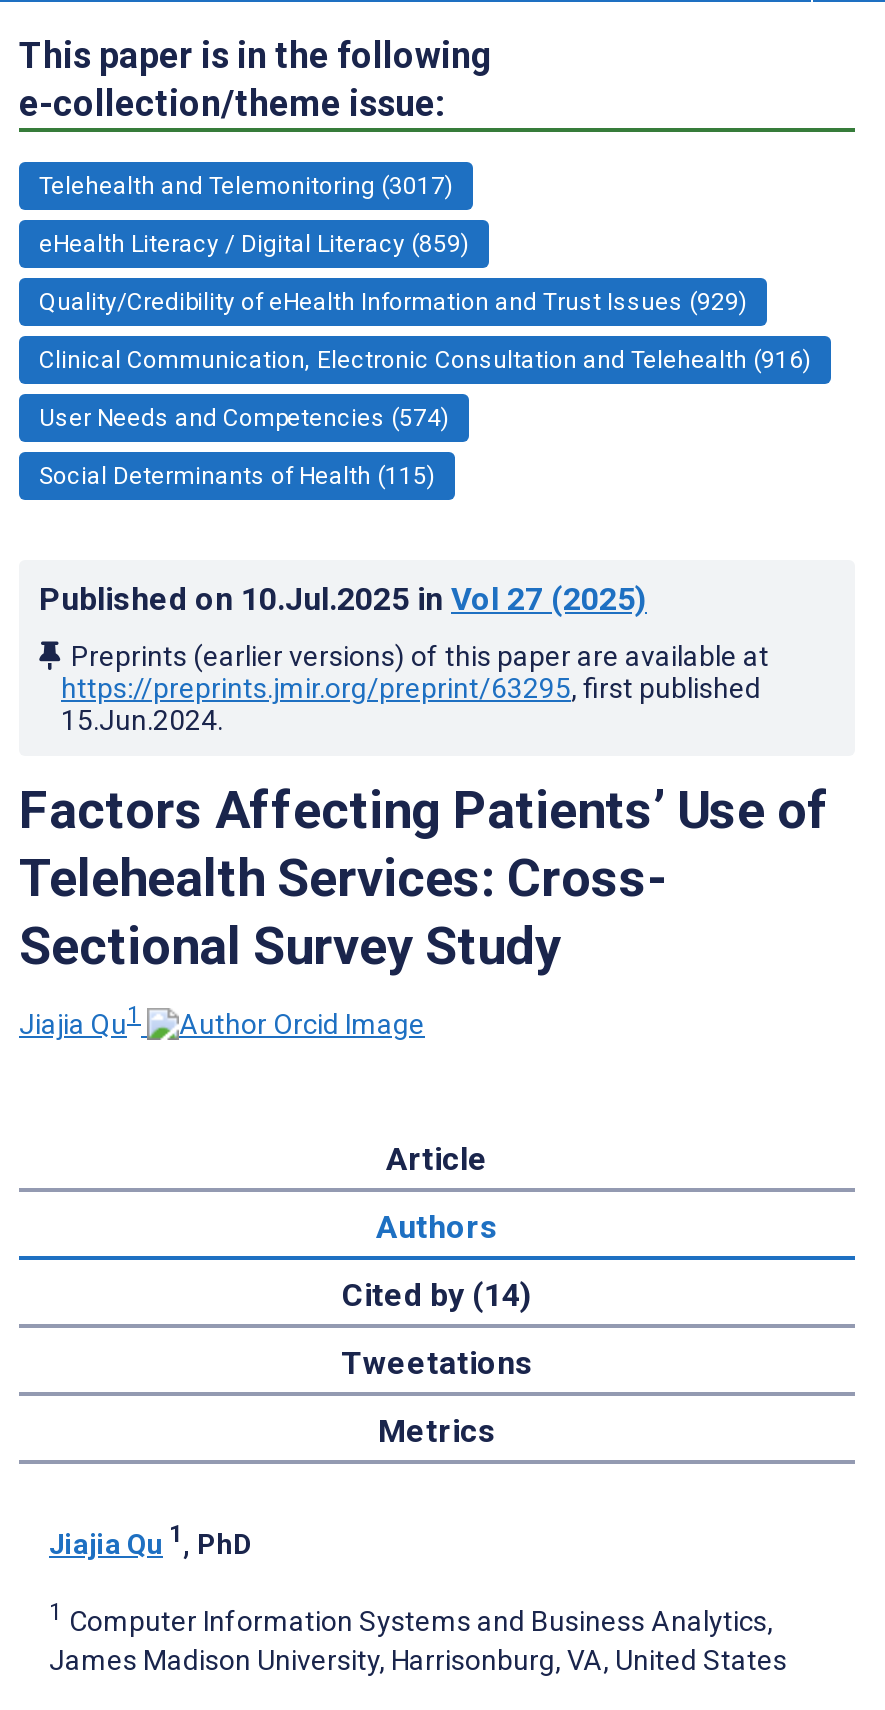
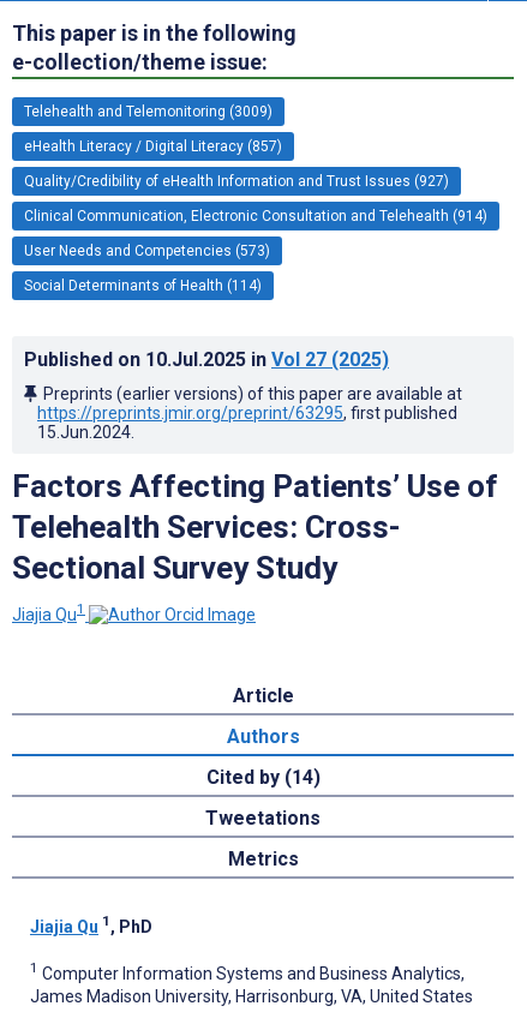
- Telehealth and Telemonitoring (3017)
+ Telehealth and Telemonitoring (3009)

- eHealth Literacy / Digital Literacy (859)
+ eHealth Literacy / Digital Literacy (857)

- Quality/Credibility of eHealth Information and Trust Issues (929)
+ Quality/Credibility of eHealth Information and Trust Issues (927)

- Clinical Communication, Electronic Consultation and Telehealth (916)
+ Clinical Communication, Electronic Consultation and Telehealth (914)

- User Needs and Competencies (574)
+ User Needs and Competencies (573)

- Social Determinants of Health (115)
+ Social Determinants of Health (114)
